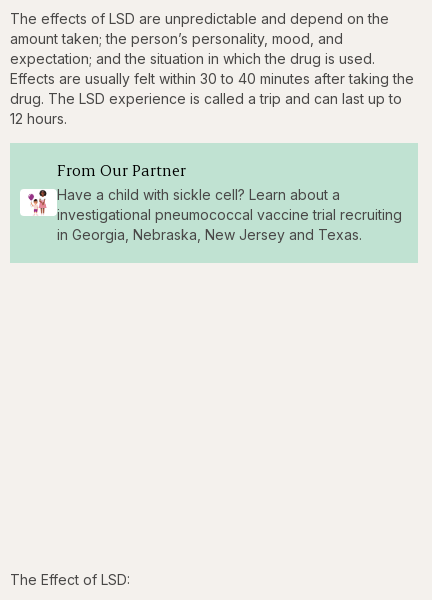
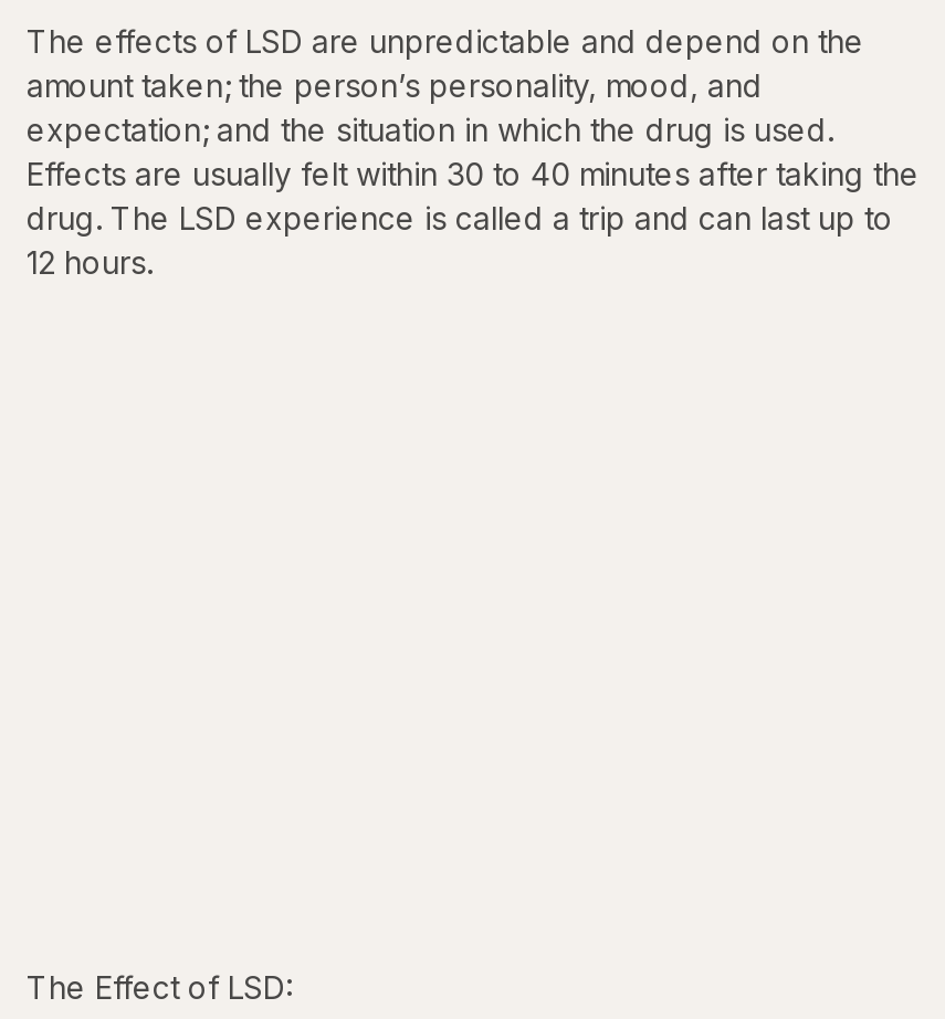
- [image]
- From Our Partner
- Have a child with sickle cell? Learn about a
- investigational pneumococcal vaccine trial recruiting
- in Georgia, Nebraska, New Jersey and Texas.
